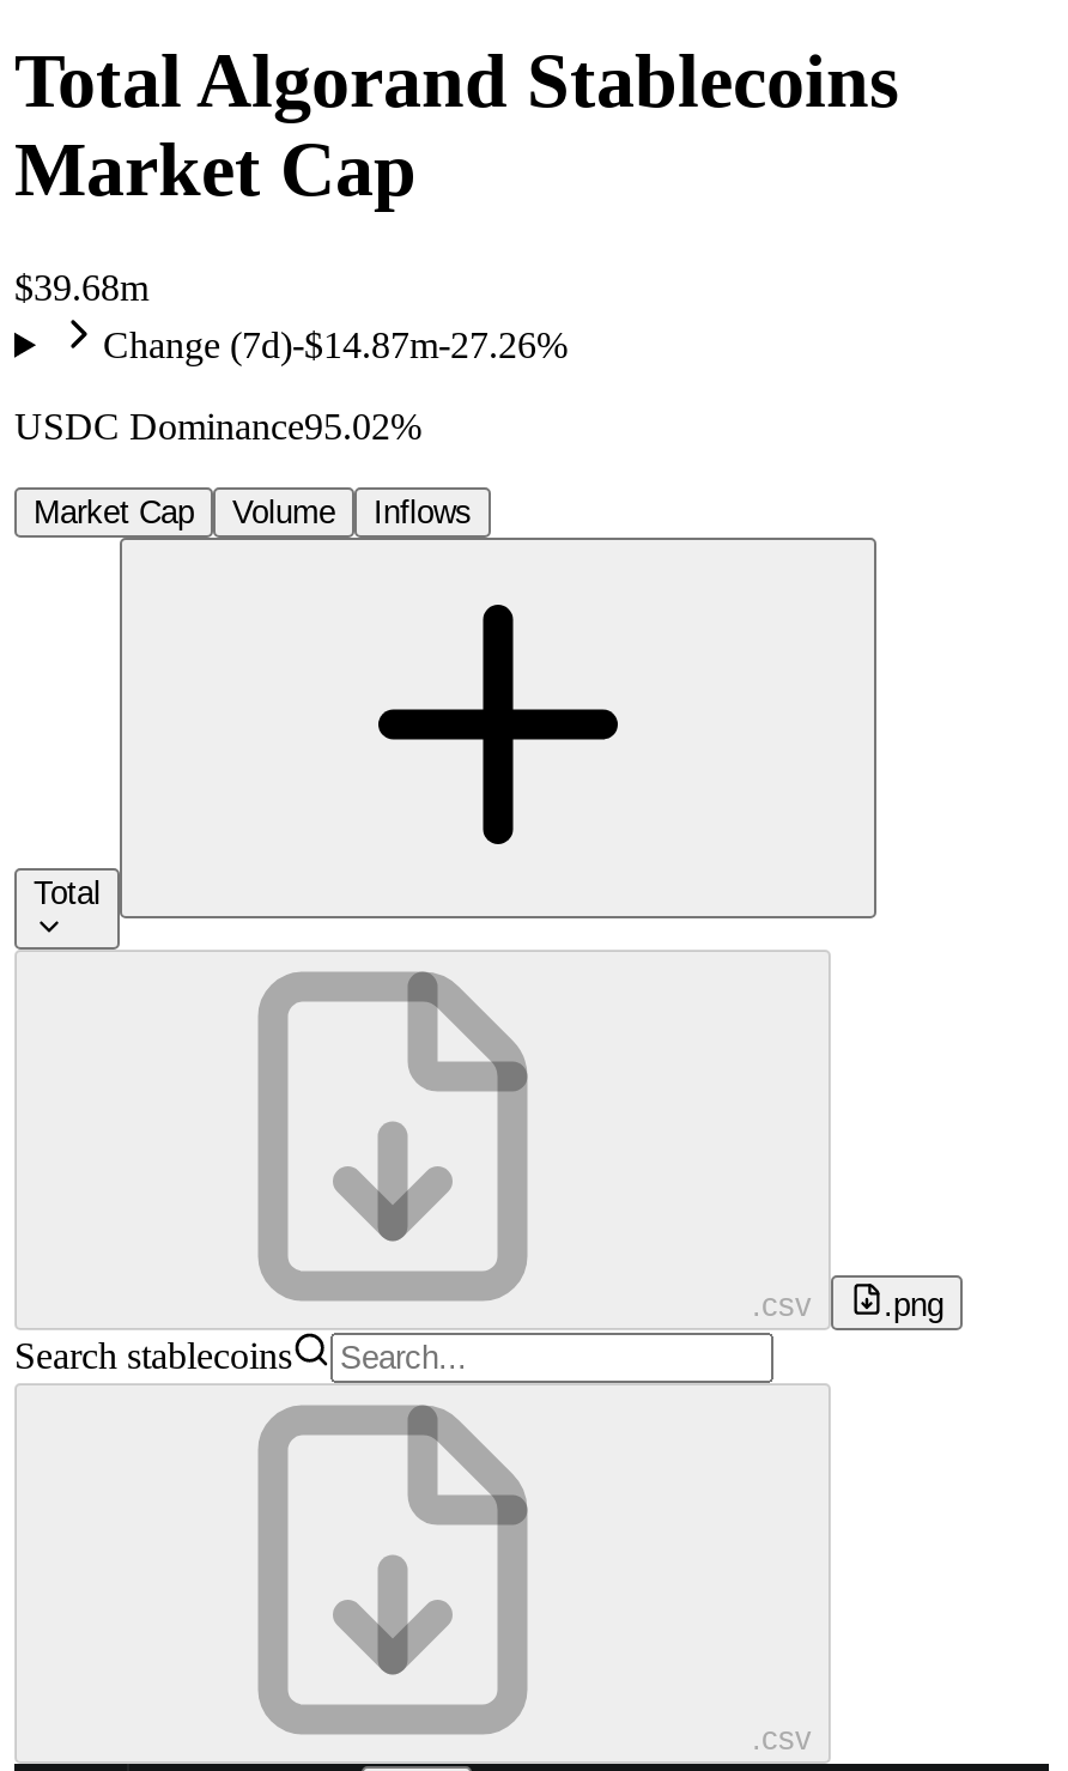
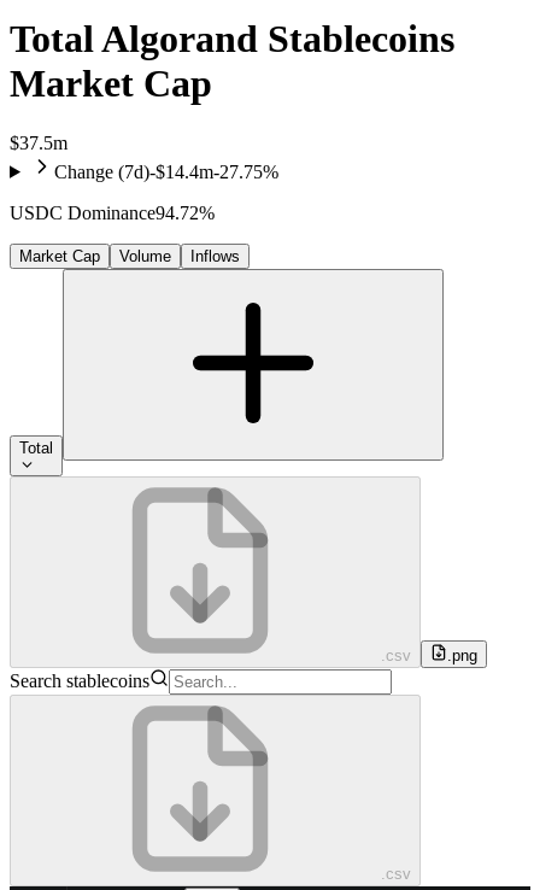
- $39.68m
- Change (7d)-$14.87m-27.26%
+ $37.5m
+ Change (7d)-$14.4m-27.75%

- USDC Dominance95.02%
+ USDC Dominance94.72%
